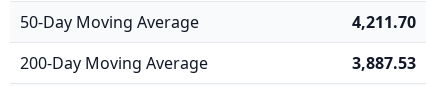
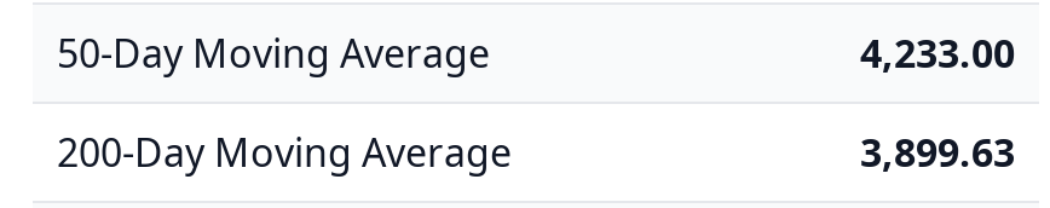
- 4,211.70
+ 4,233.00

- 3,887.53
+ 3,899.63
